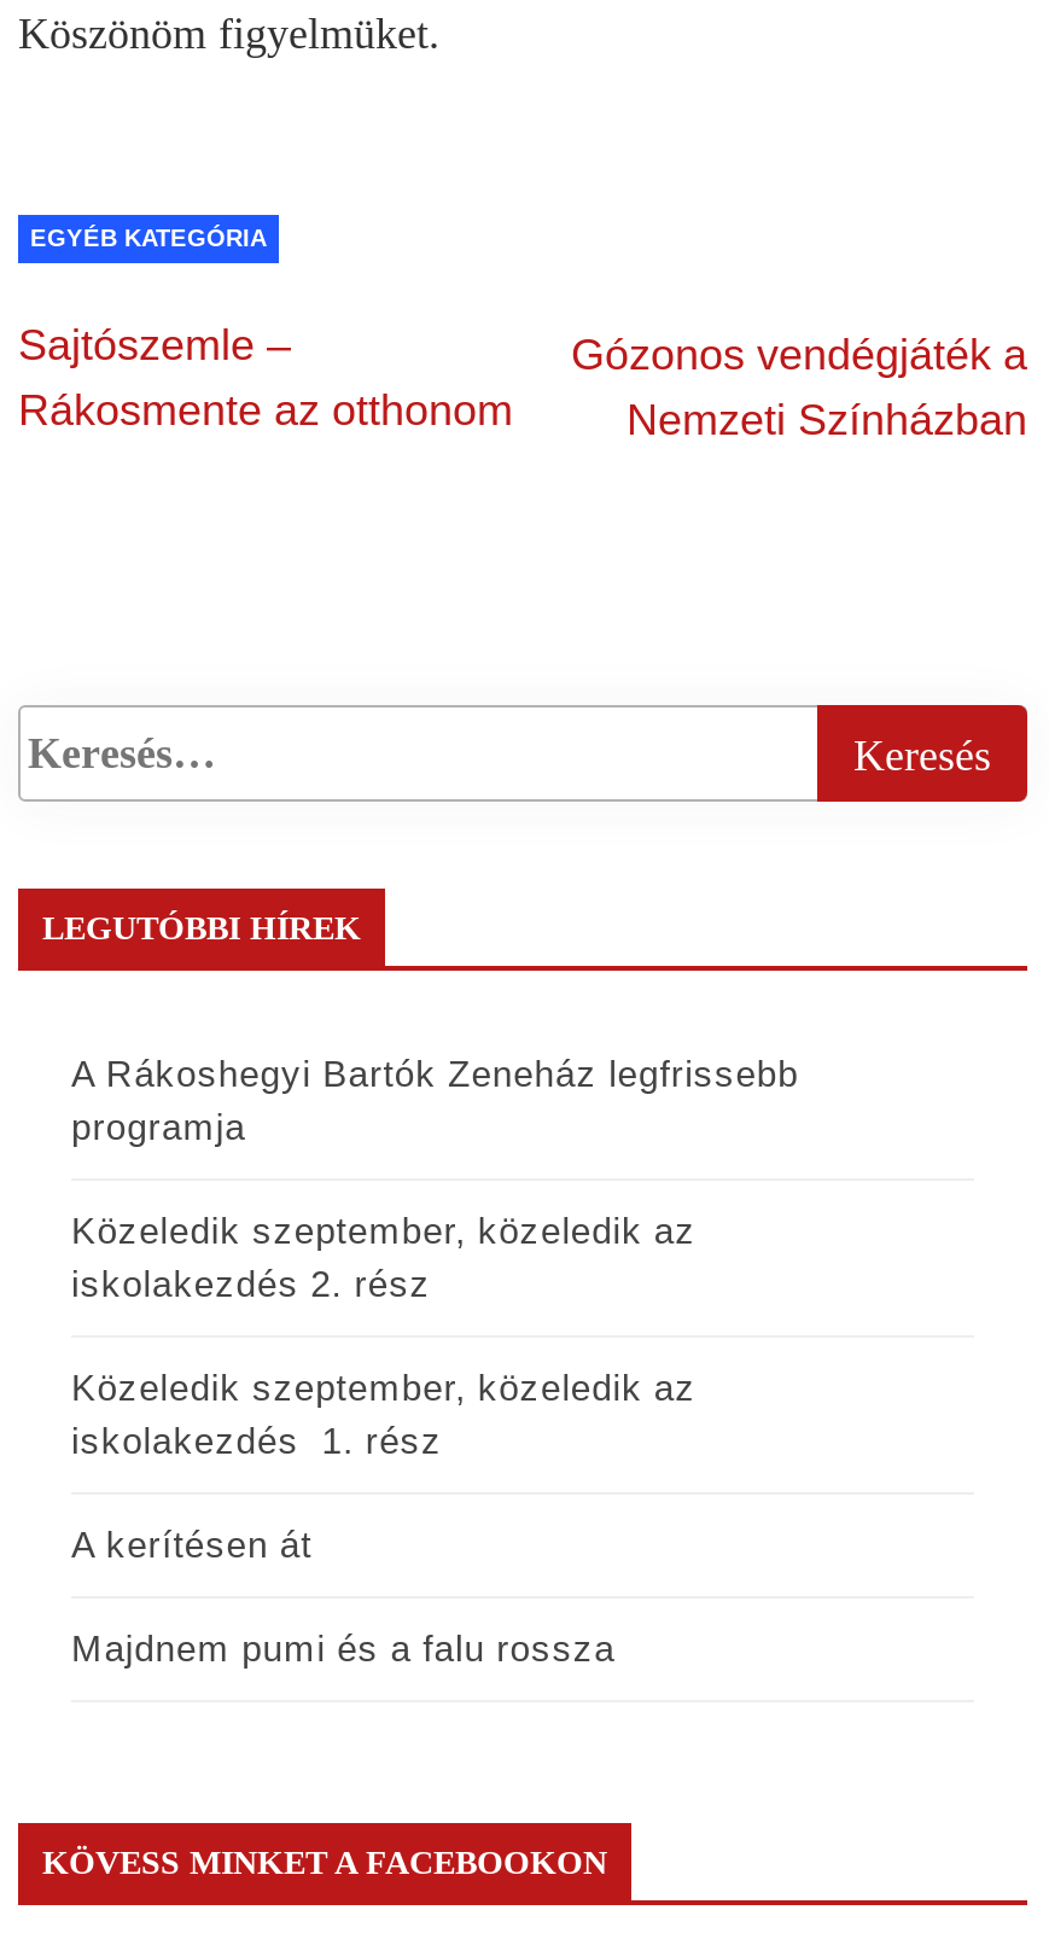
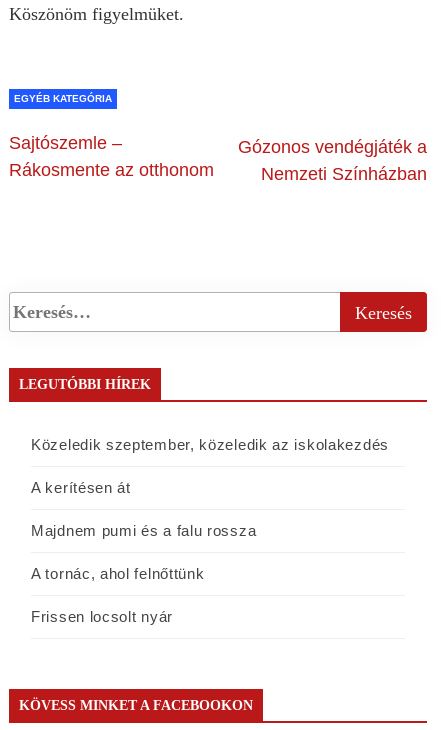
- A Rákoshegyi Bartók Zeneház legfrissebb
- programja
- Közeledik szeptember, közeledik az
- iskolakezdés 2. rész
- Közeledik szeptember, közeledik az
- iskolakezdés 1. rész
+ Közeledik szeptember, közeledik az iskolakezdés

moved up: A kerítésen át | Majdnem pumi és a falu rossza

+ A tornác, ahol felnőttünk
+ Frissen locsolt nyár
